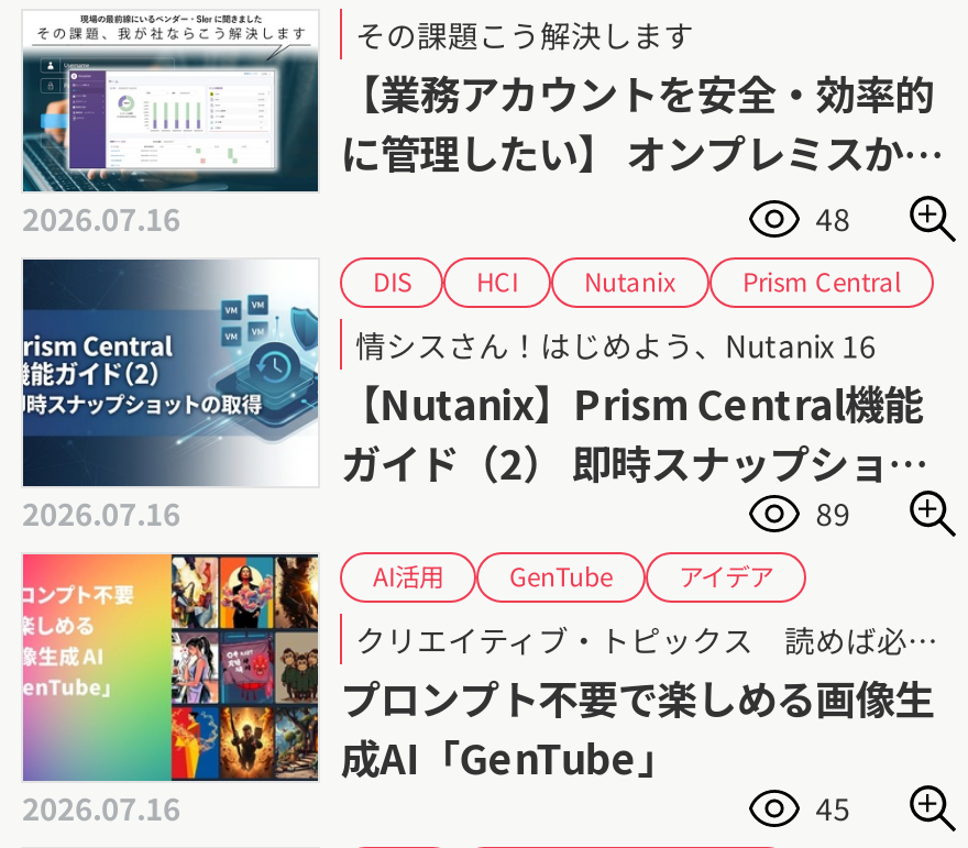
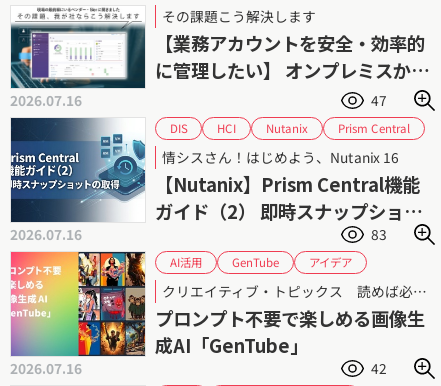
- 48
+ 47

- 89
+ 83

- 45
+ 42
